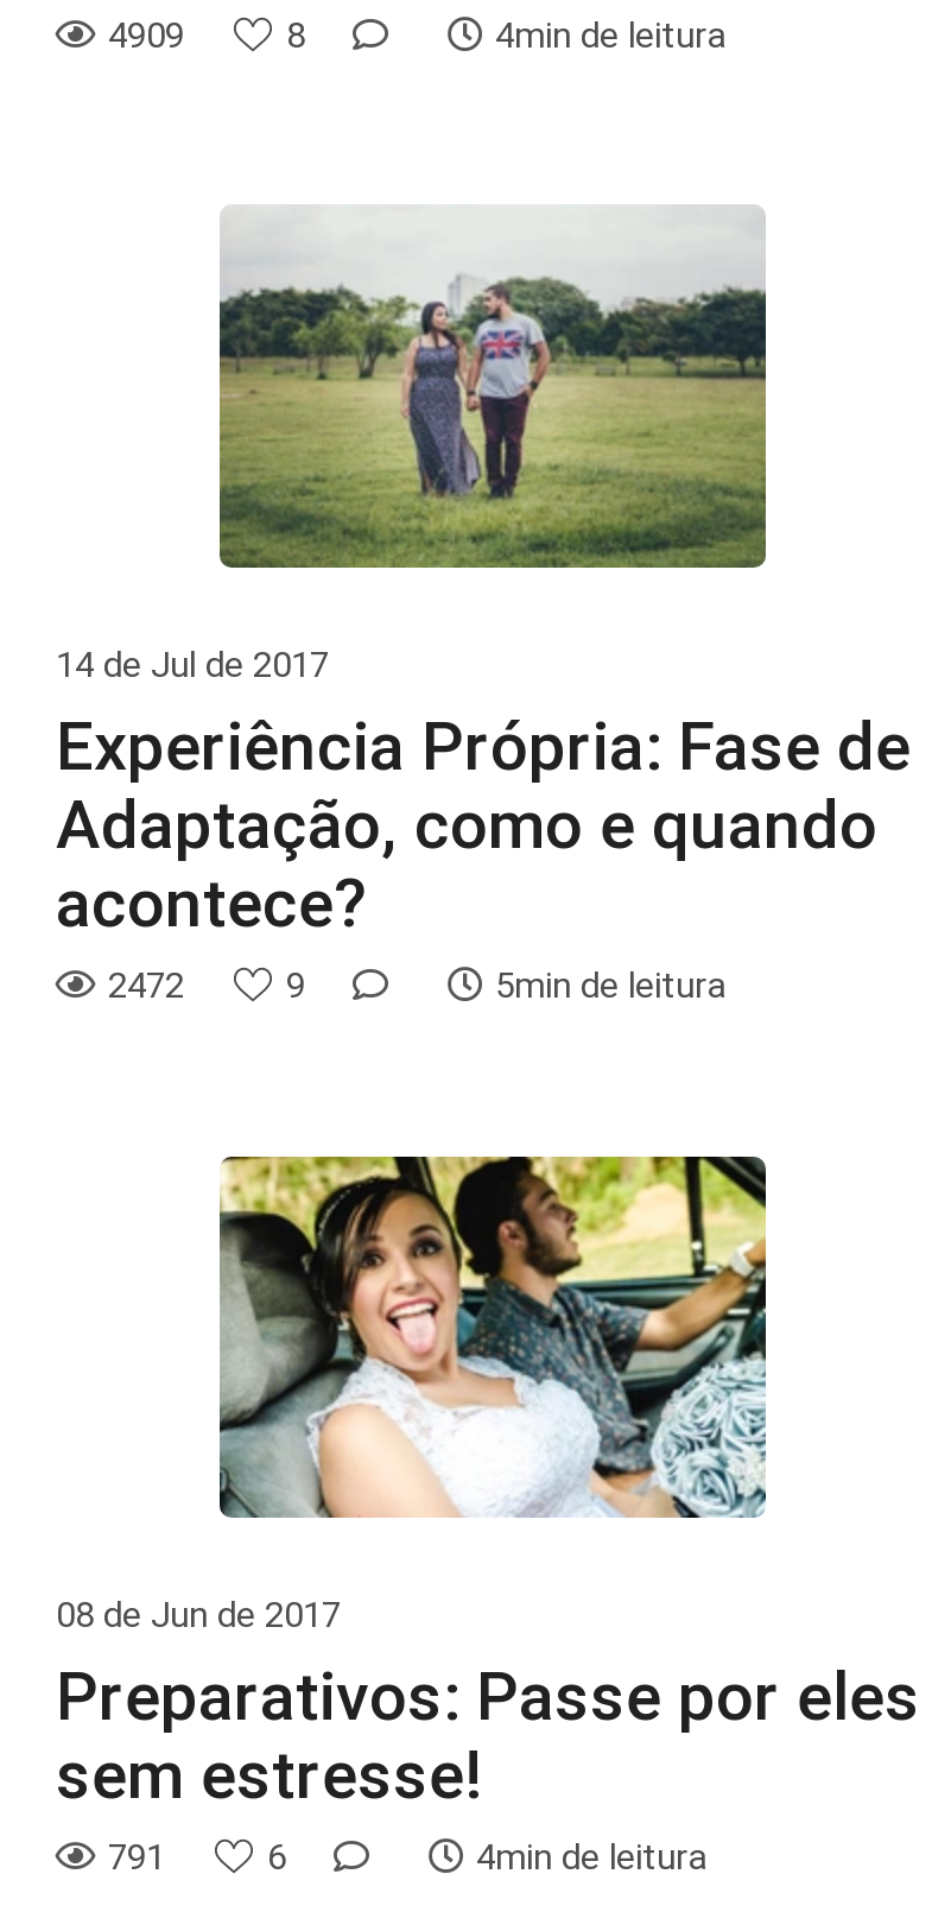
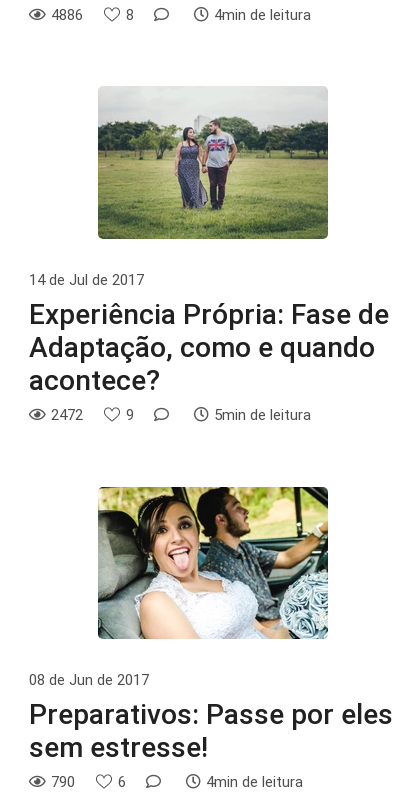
- 4909
+ 4886

- 791
+ 790
